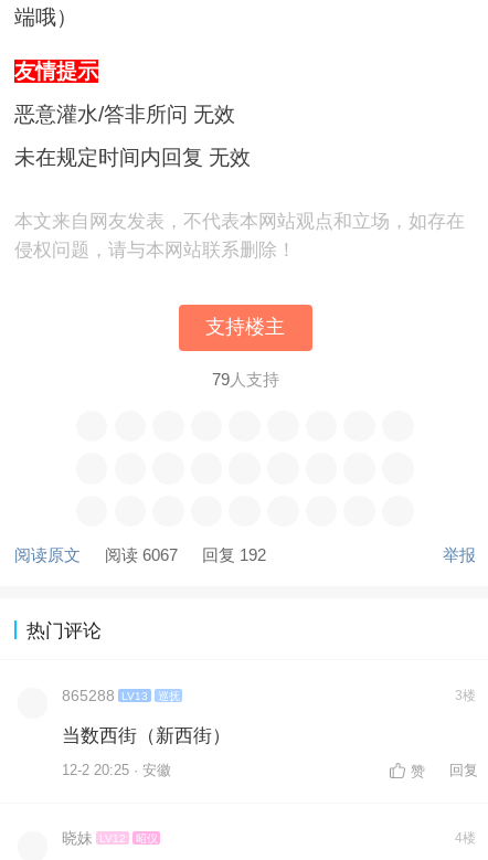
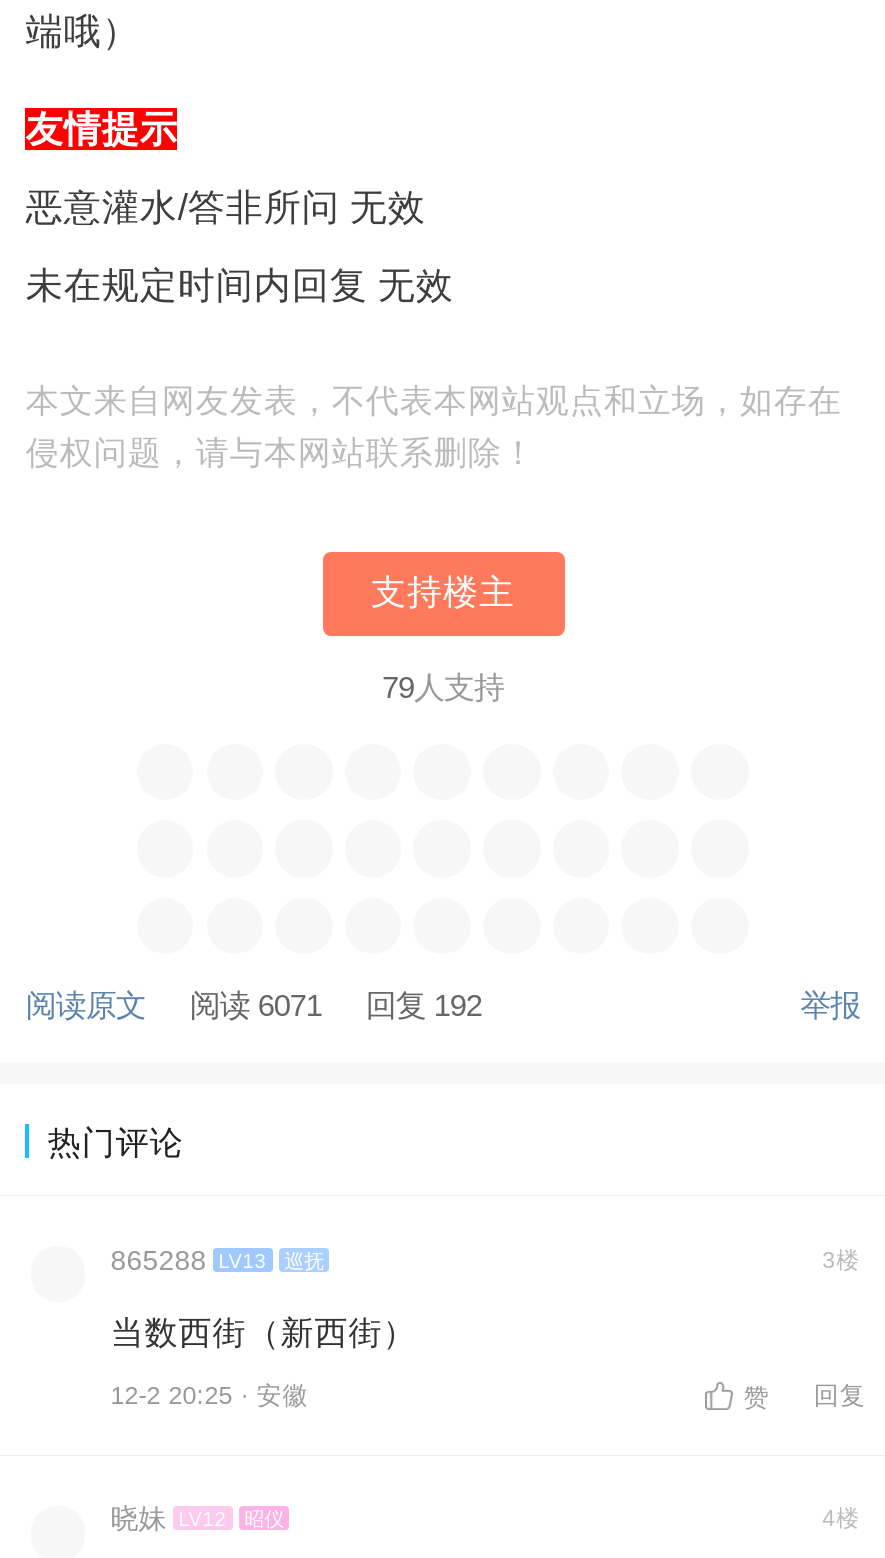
- 阅读原文 阅读 6067 回复 192
+ 阅读原文 阅读 6071 回复 192
